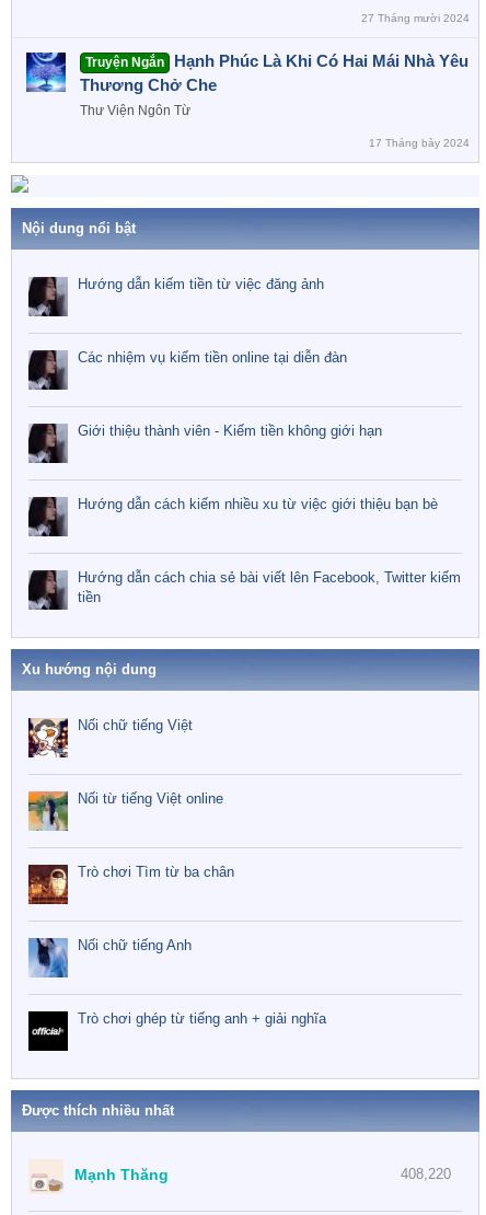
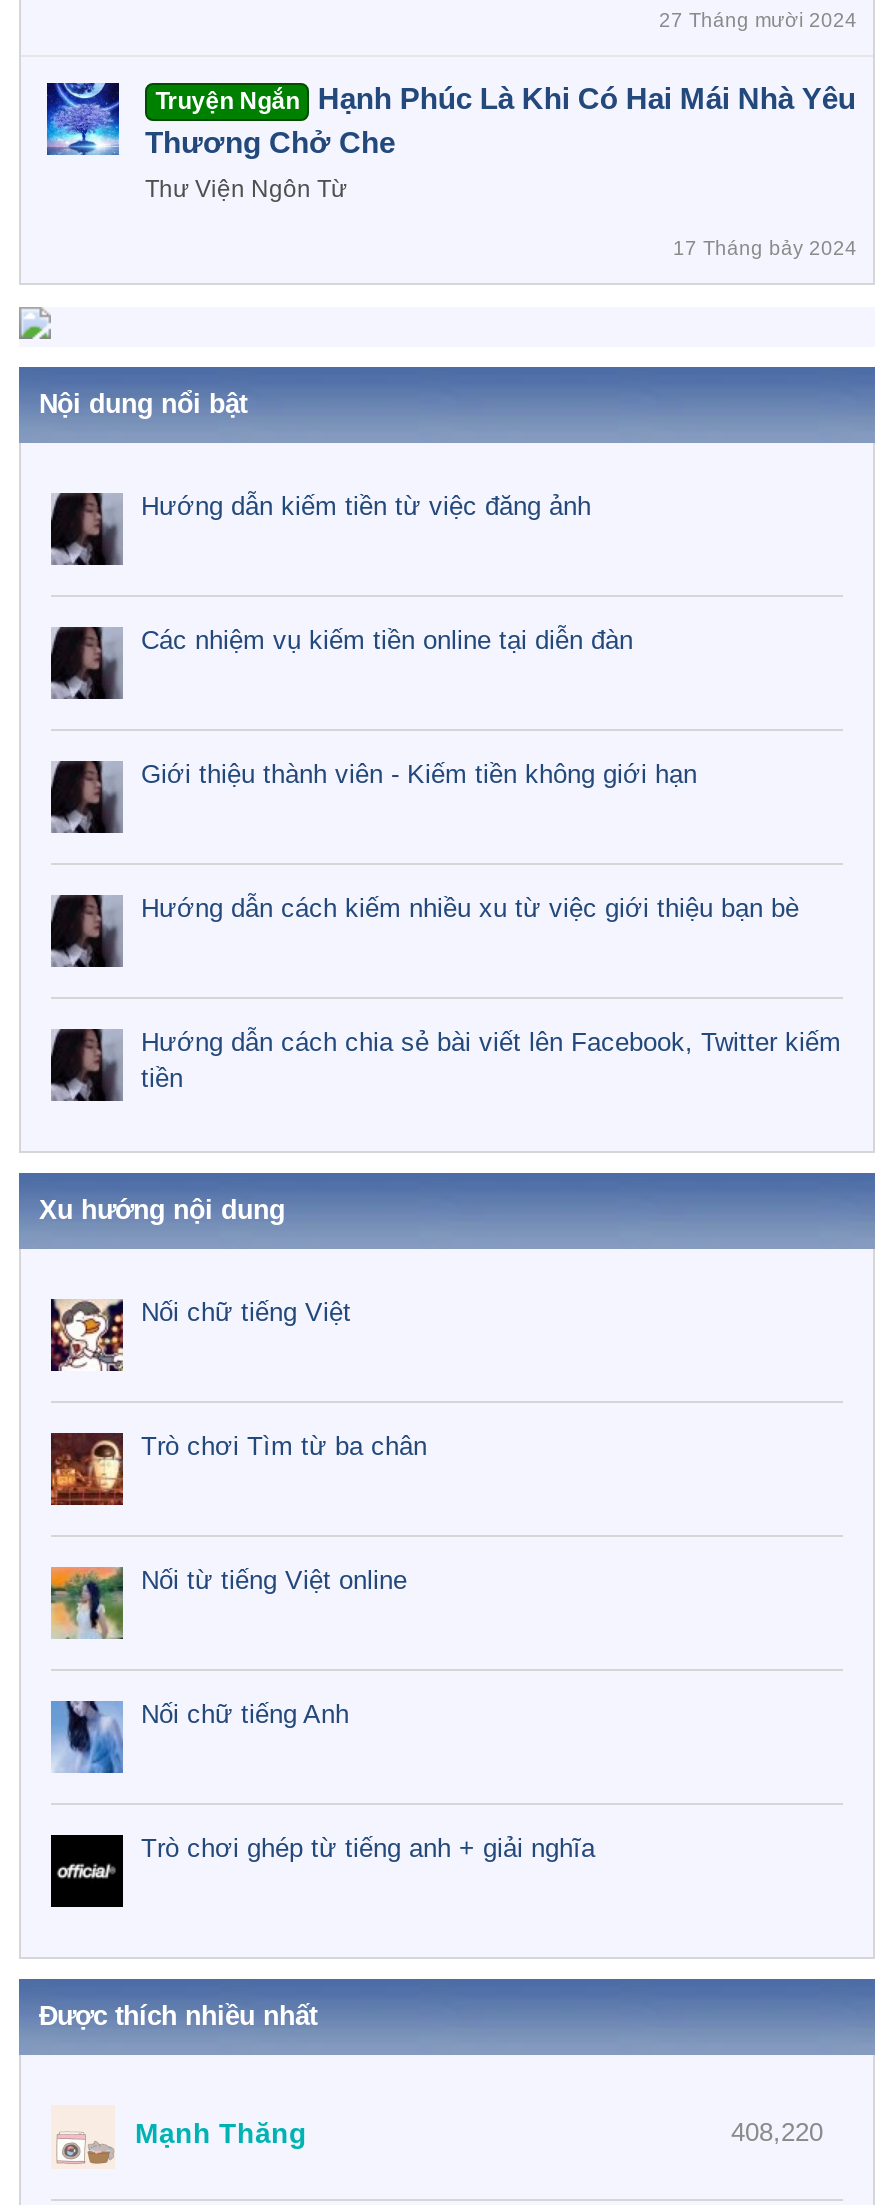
moved down: [image] | Nối từ tiếng Việt online

moved up: [image] | Trò chơi Tìm từ ba chân
